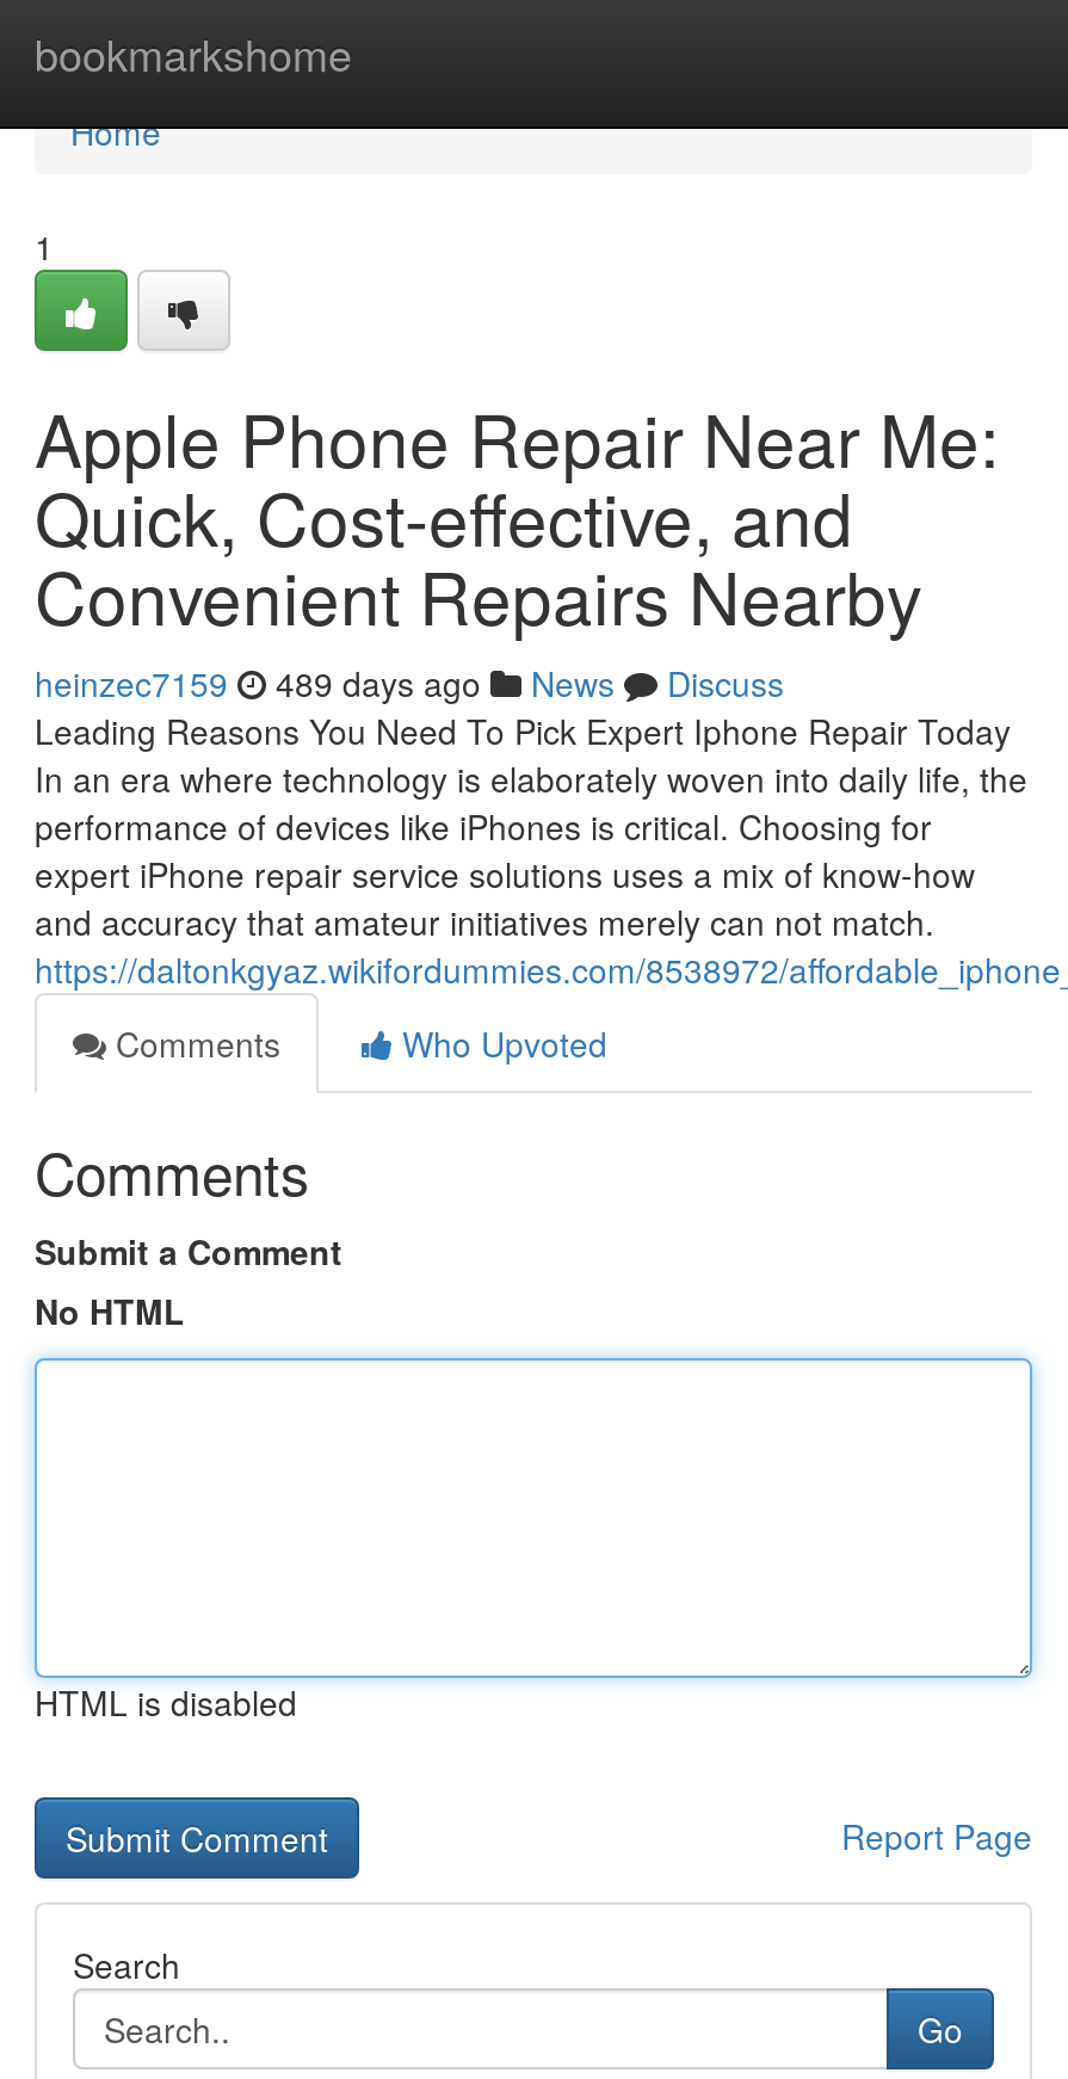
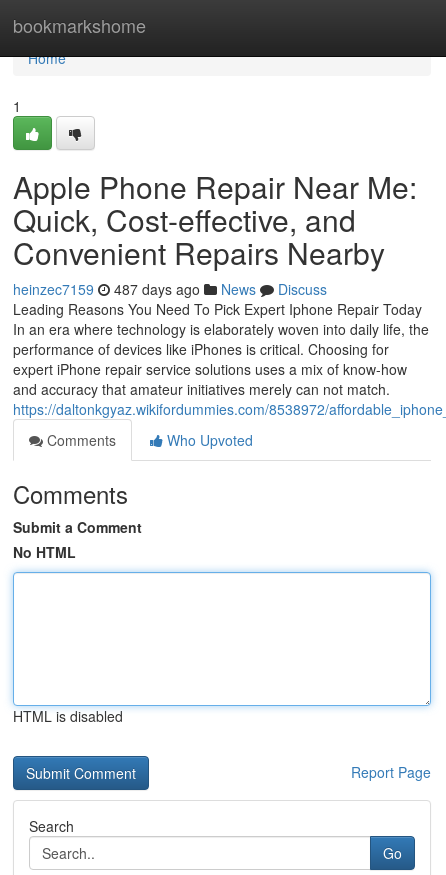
- heinzec7159 489 days ago News Discuss
+ heinzec7159 487 days ago News Discuss
